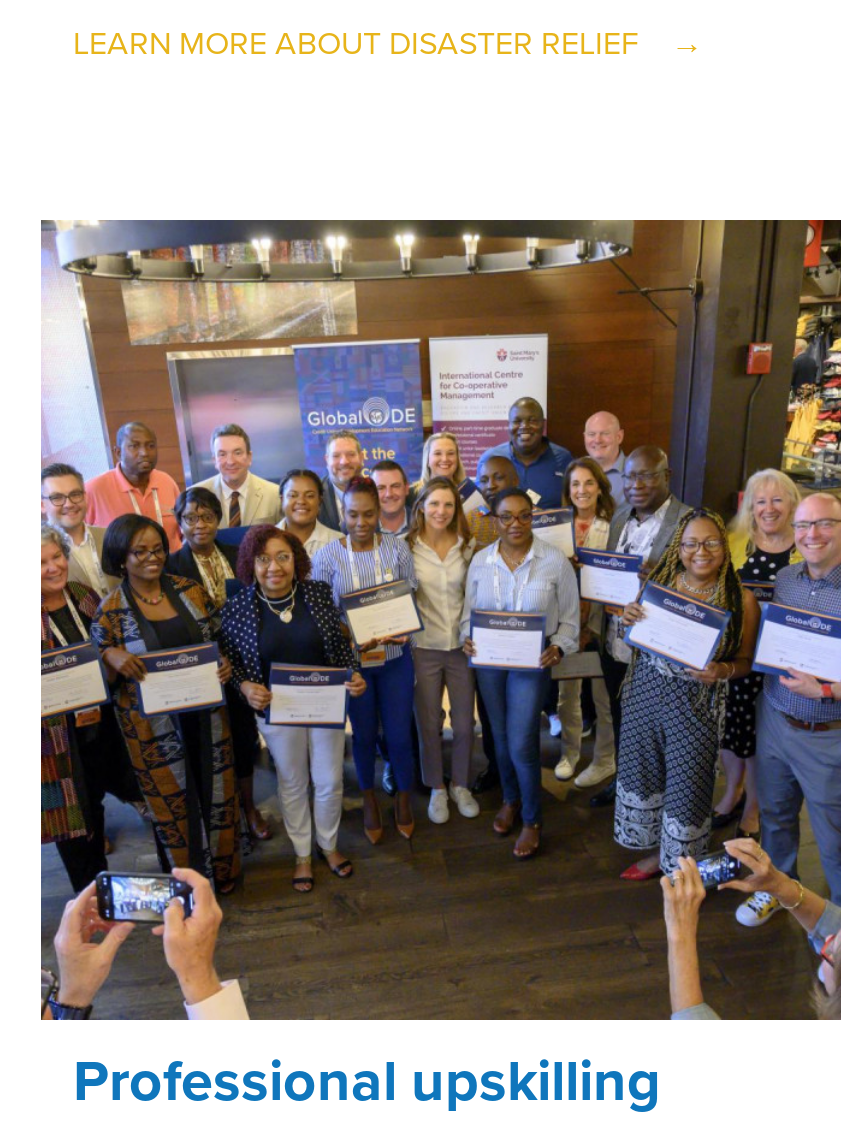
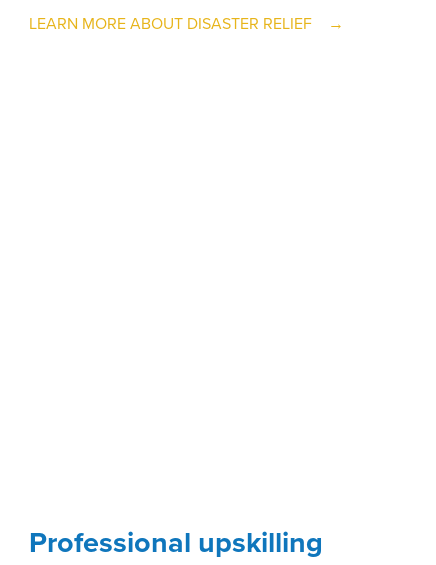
- [image]
